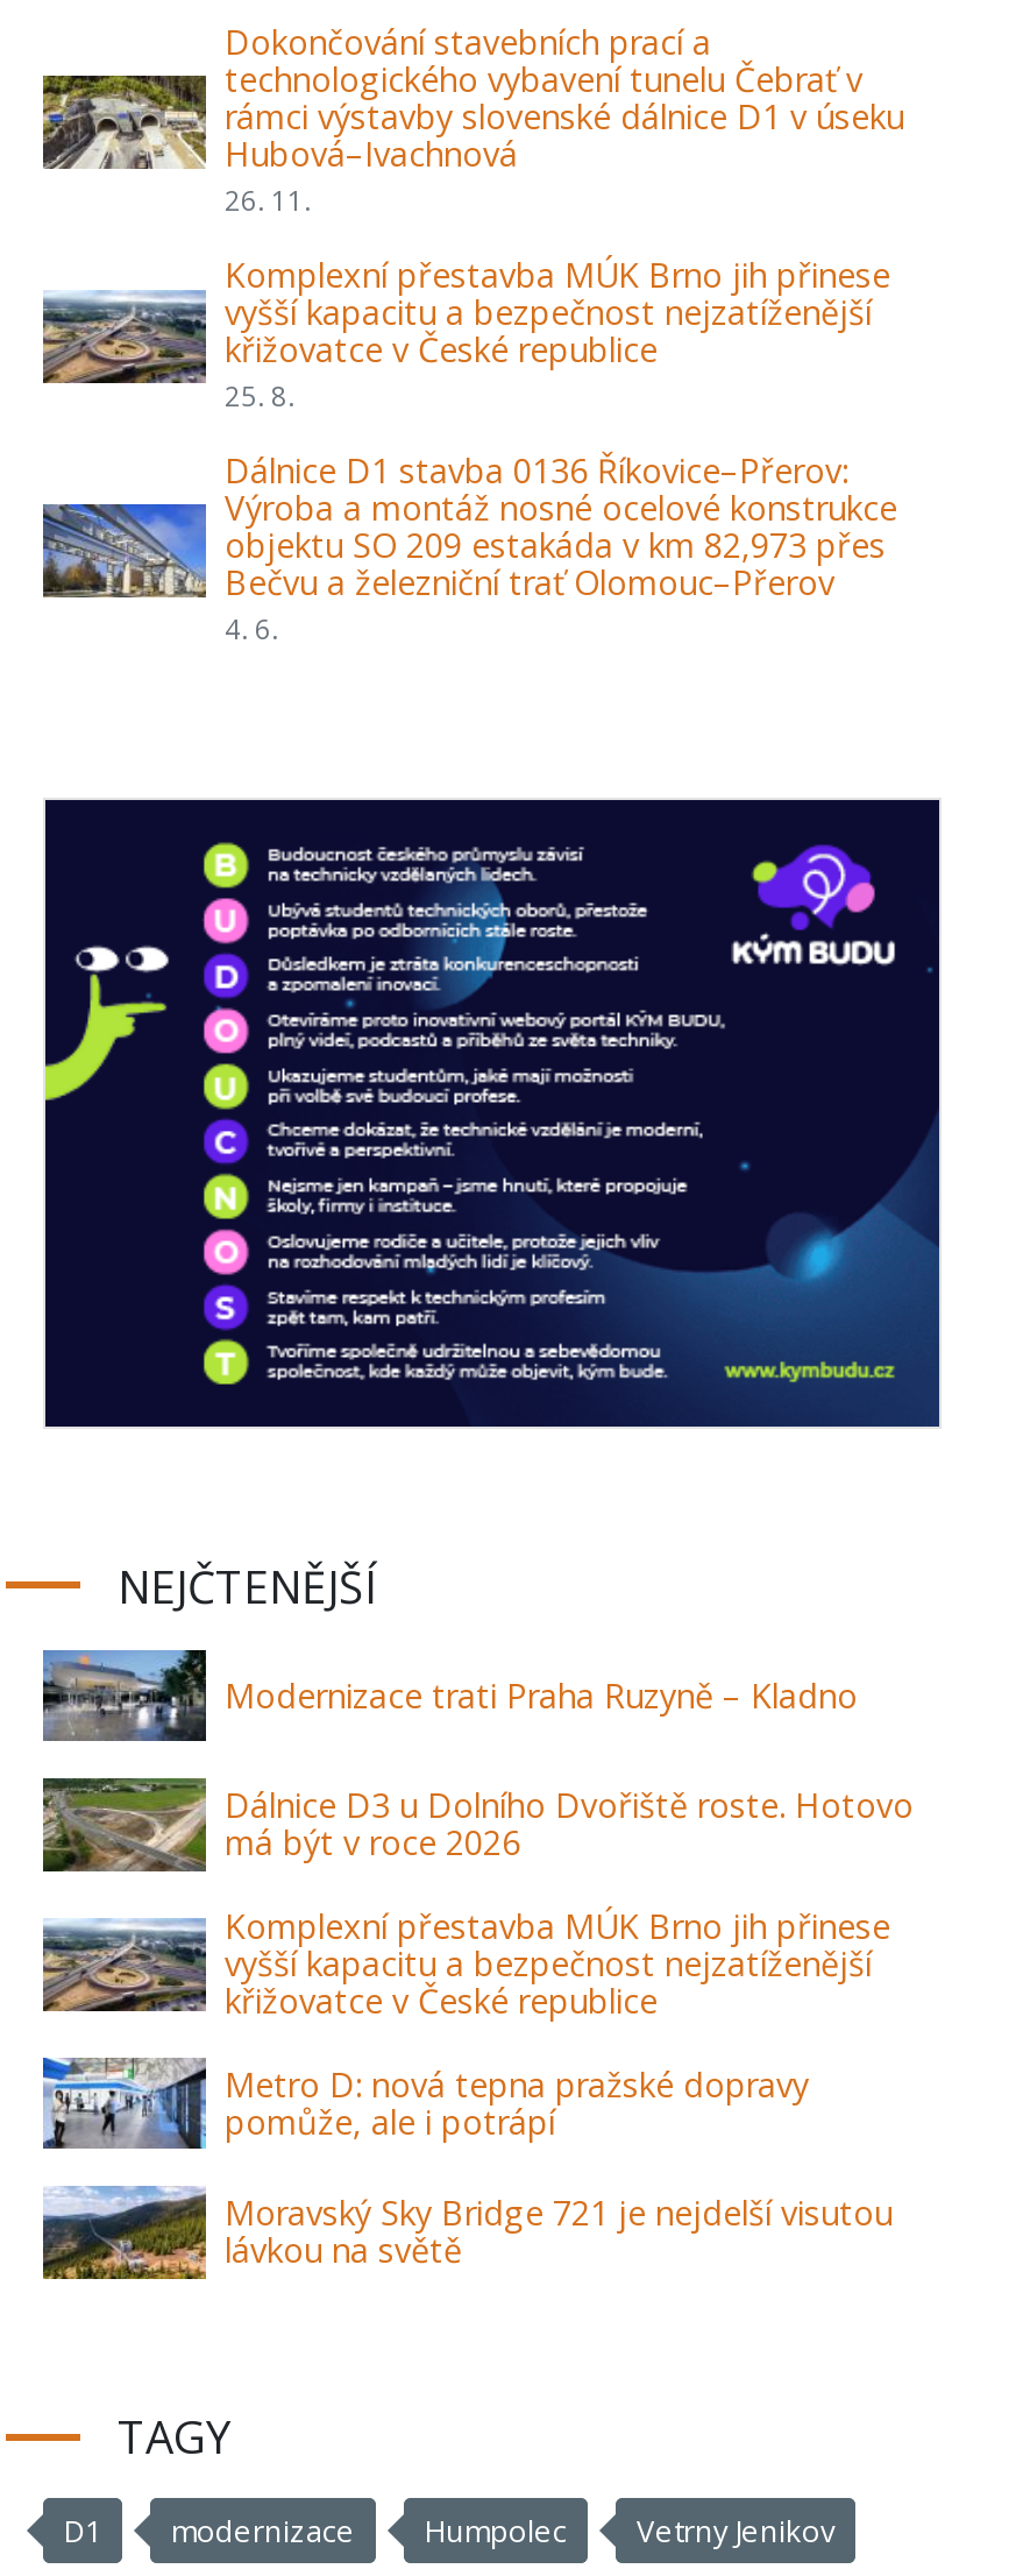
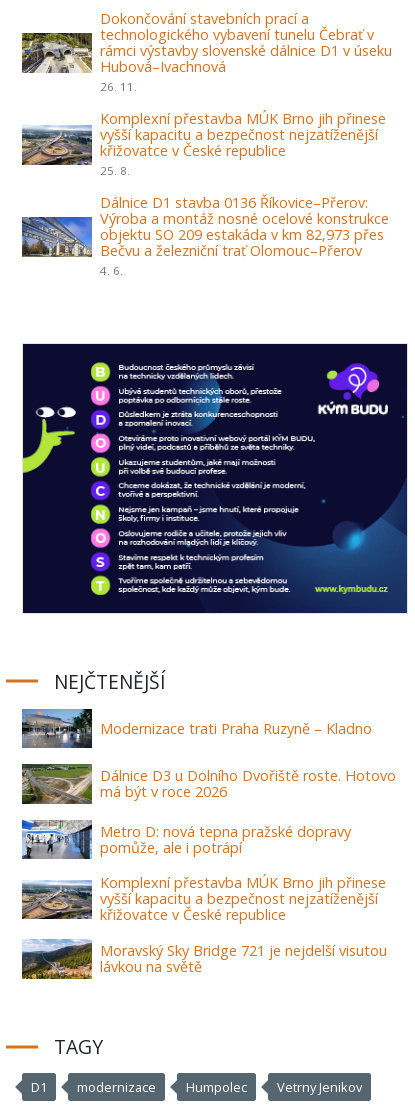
moved down: [image] | Komplexní přestavba MÚK Brno jih přinese | vyšší kapacitu a bezpečnost nejzatíženější | křižovatce v České republice

moved up: [image] | Metro D: nová tepna pražské dopravy | pomůže, ale i potrápí
